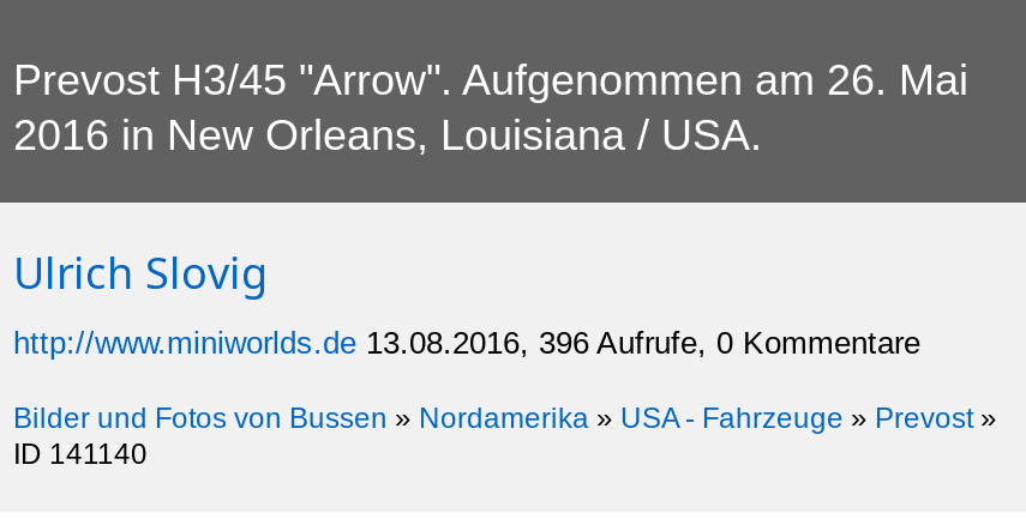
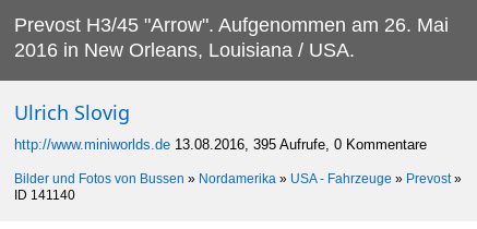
- http://www.miniworlds.de 13.08.2016, 396 Aufrufe, 0 Kommentare
+ http://www.miniworlds.de 13.08.2016, 395 Aufrufe, 0 Kommentare
